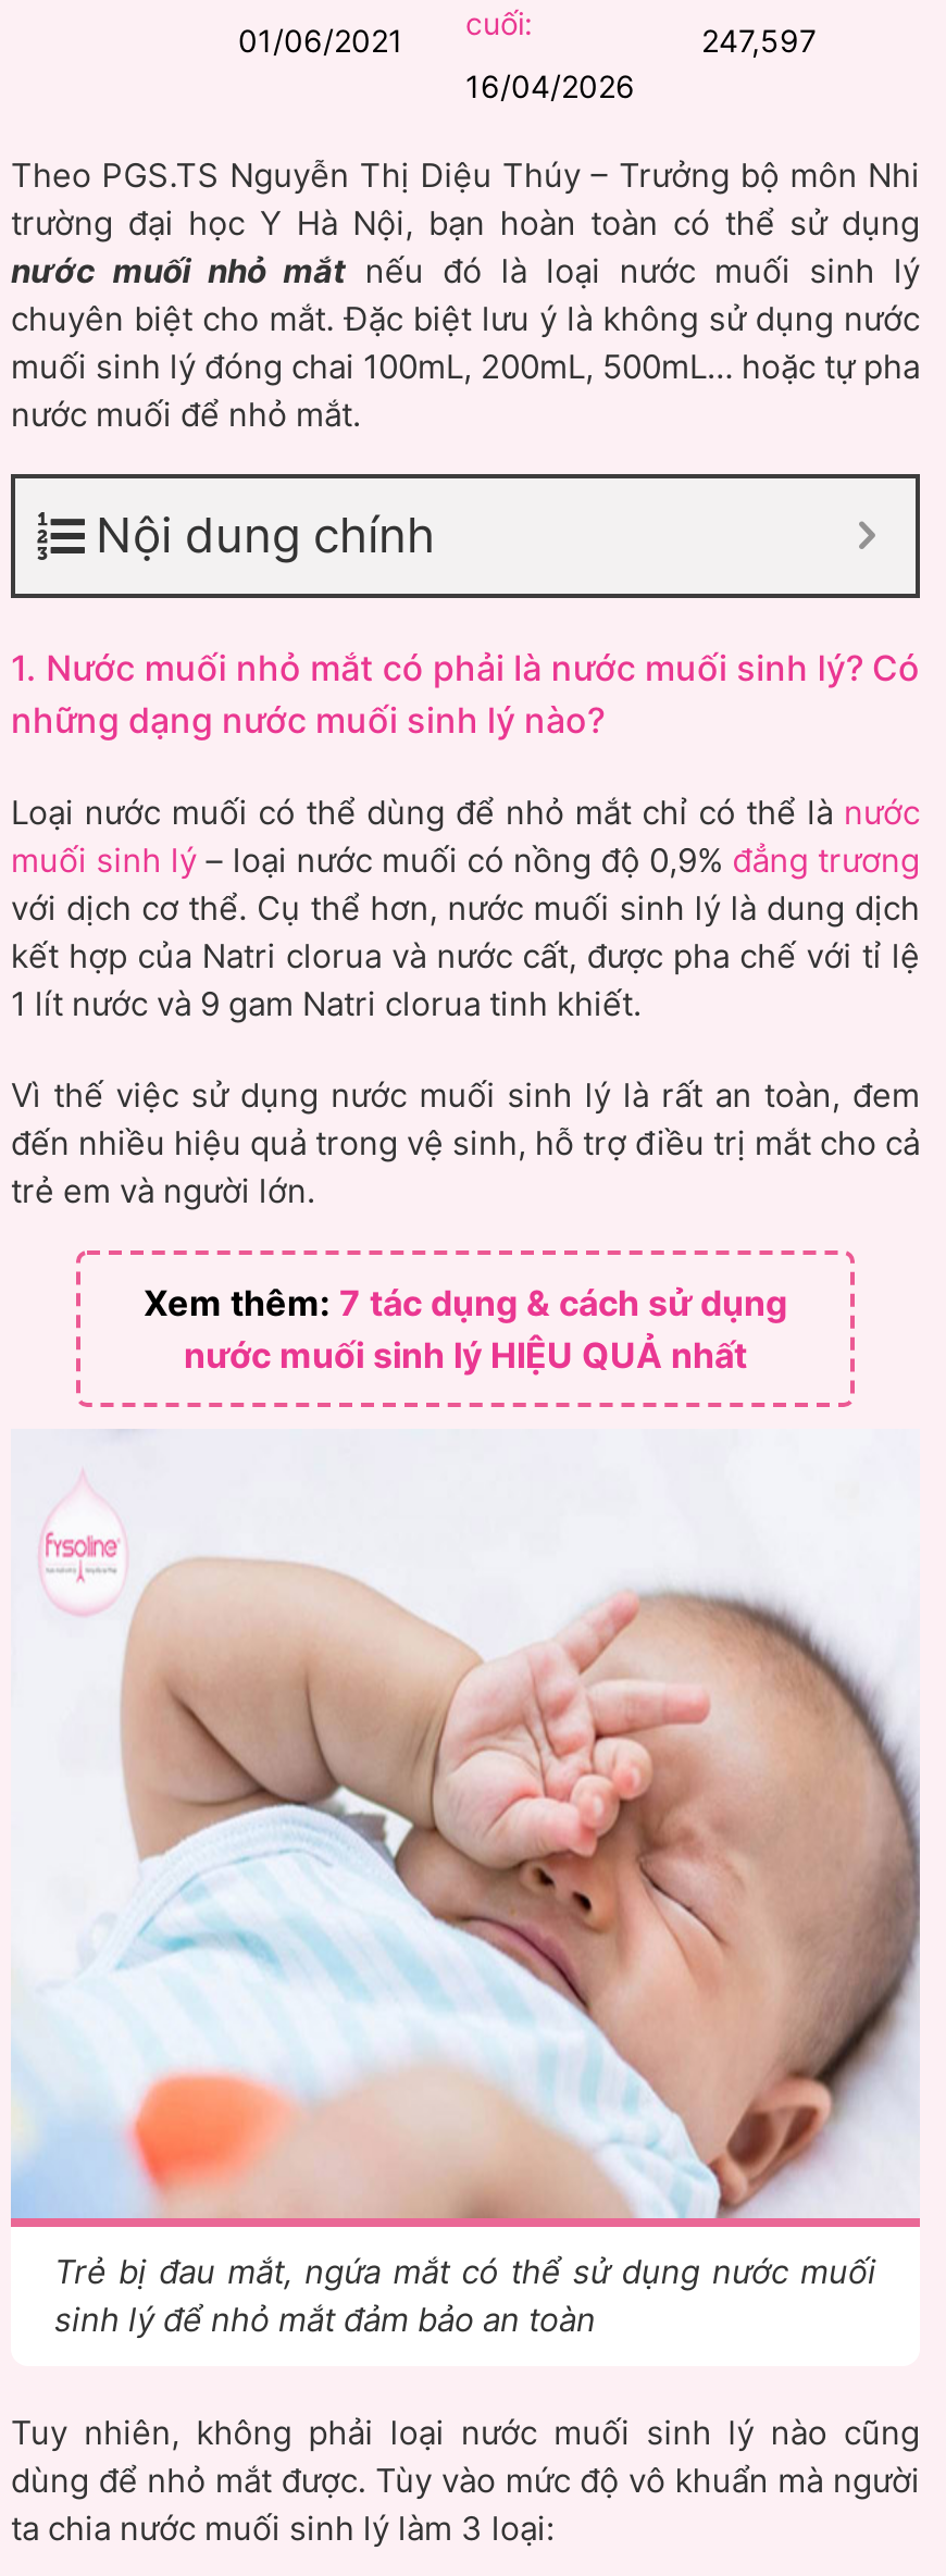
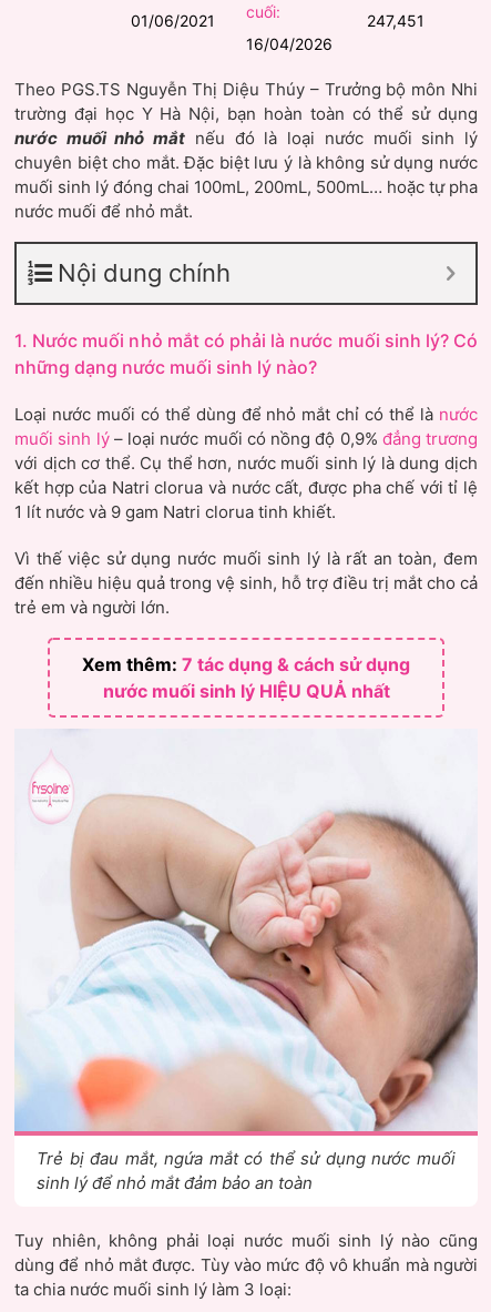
- 247,597
+ 247,451
